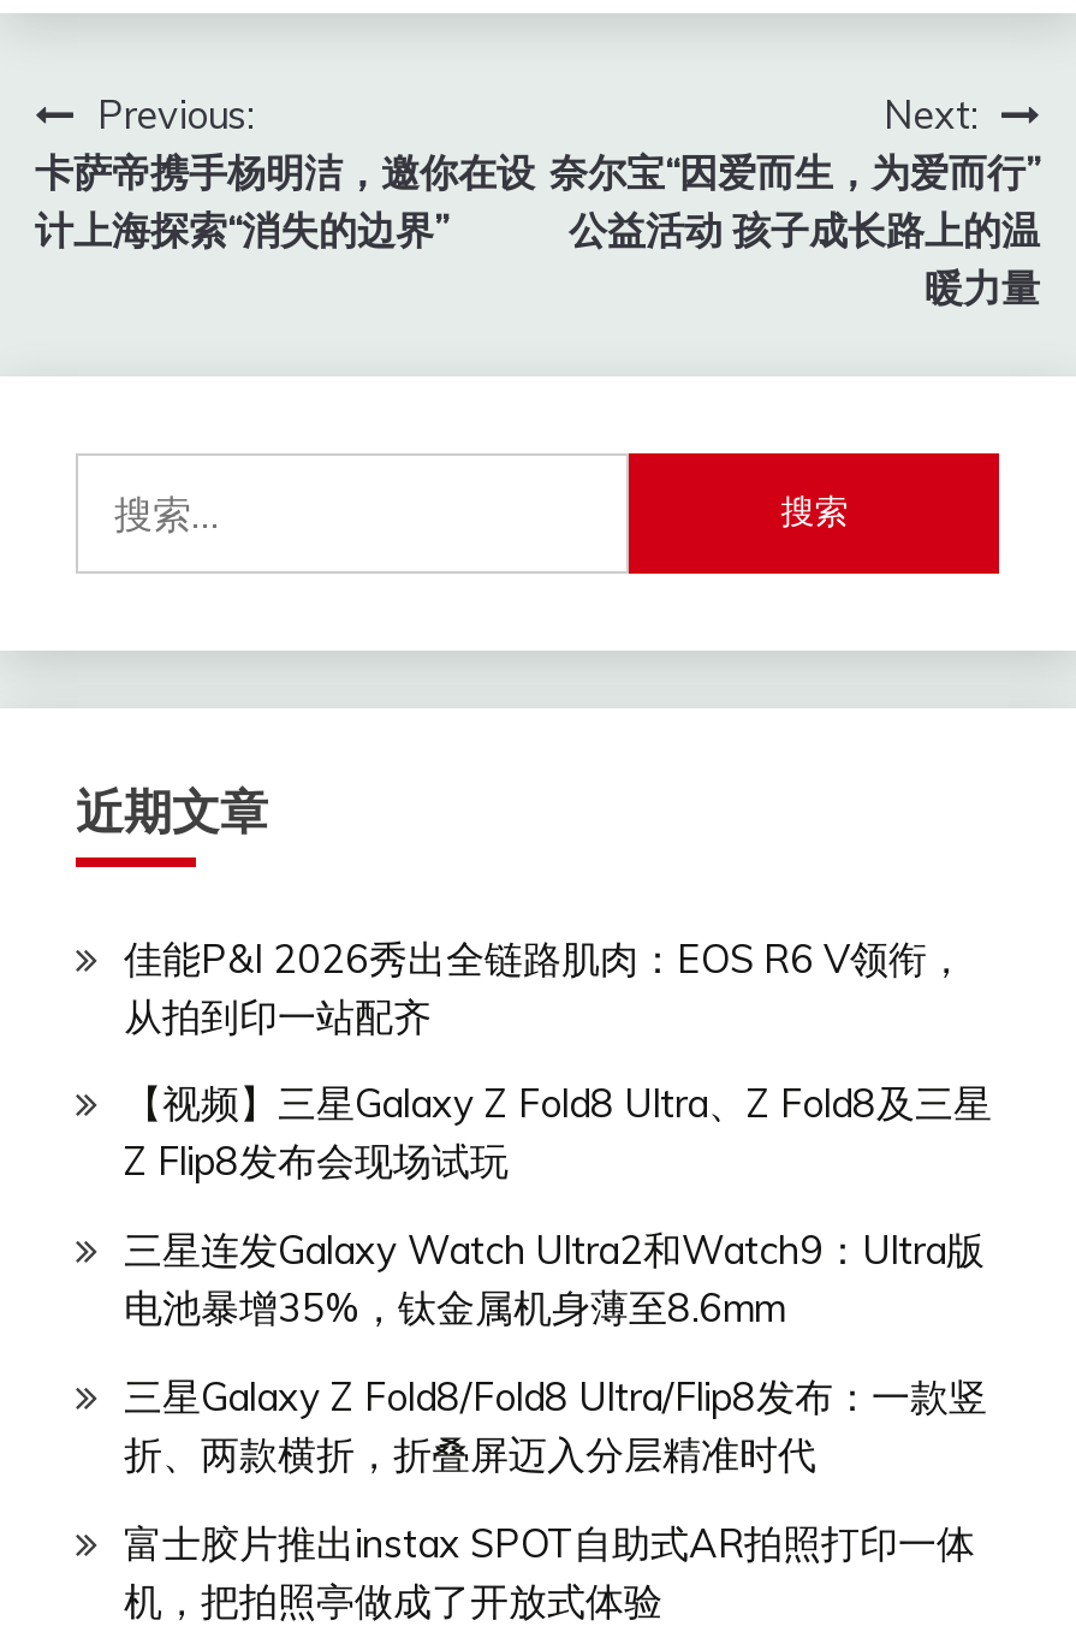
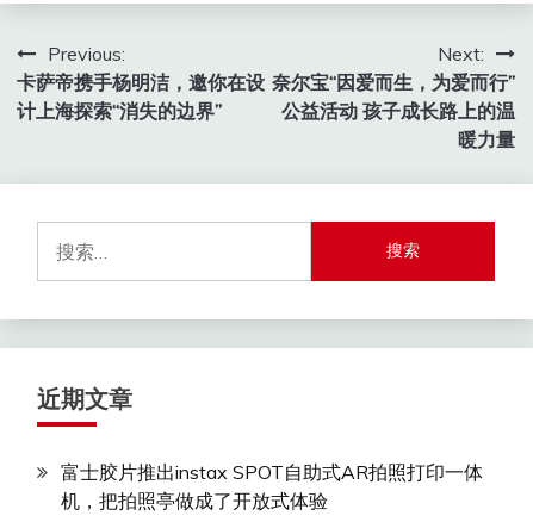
- 佳能P&I 2026秀出全链路肌肉：EOS R6 V领衔，
- 从拍到印一站配齐
- 【视频】三星Galaxy Z Fold8 Ultra、Z Fold8及三星
- Z Flip8发布会现场试玩
- 三星连发Galaxy Watch Ultra2和Watch9：Ultra版
- 电池暴增35%，钛金属机身薄至8.6mm
- 三星Galaxy Z Fold8/Fold8 Ultra/Flip8发布：一款竖
- 折、两款横折，折叠屏迈入分层精准时代
